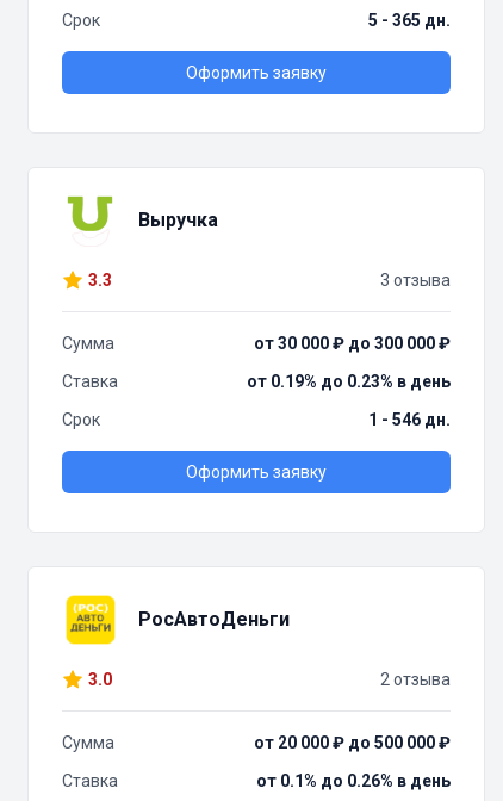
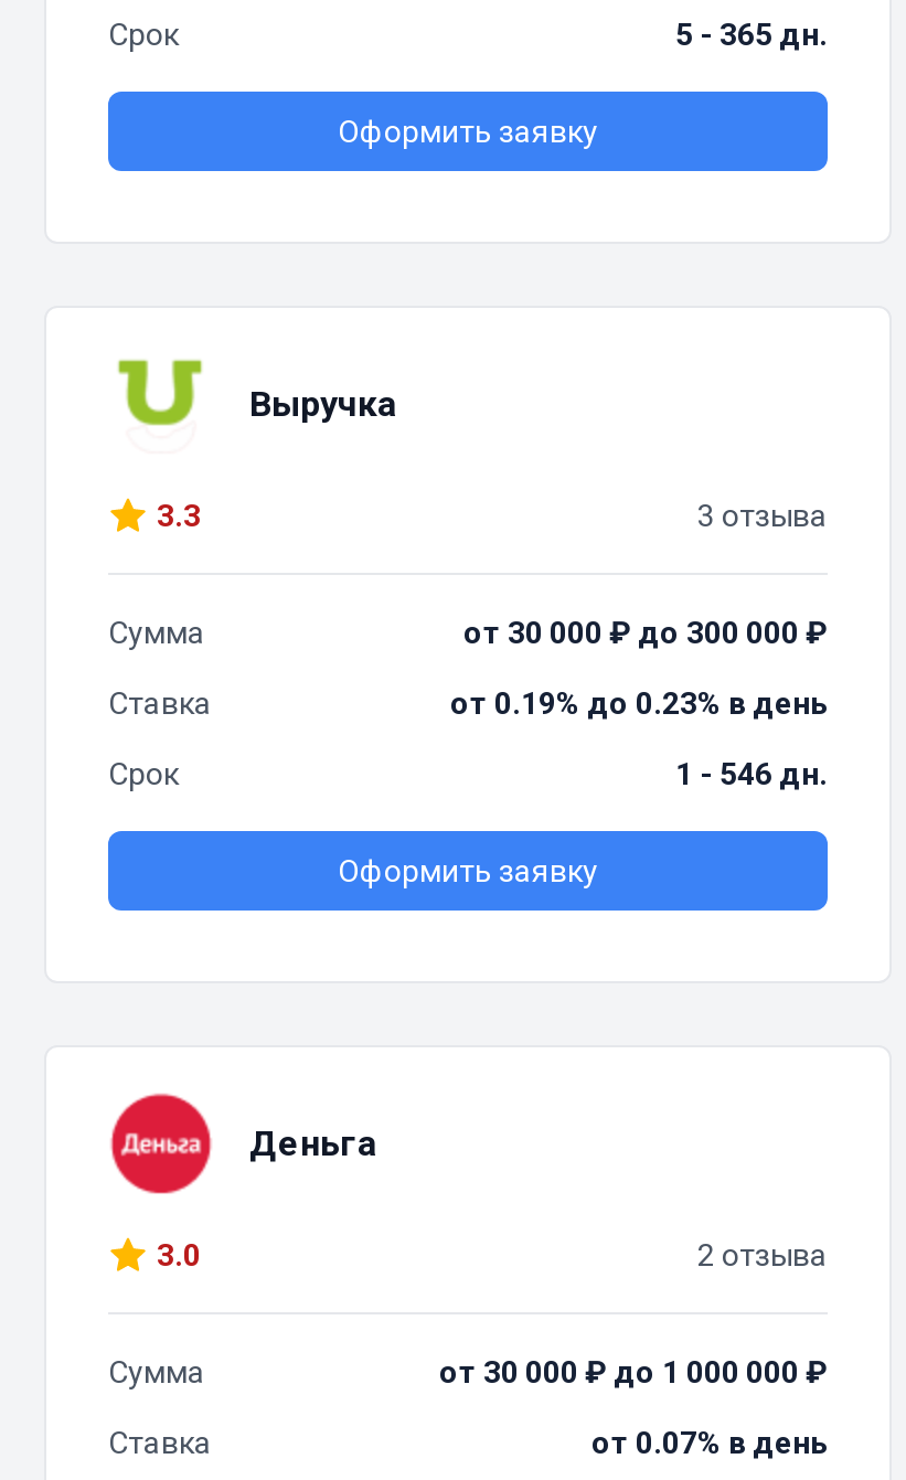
- [image]
- РосАвтоДеньги
+ [image]
+ Деньга

- от 20 000 ₽ до 500 000 ₽
+ от 30 000 ₽ до 1 000 000 ₽

- от 0.1% до 0.26% в день
+ от 0.07% в день
